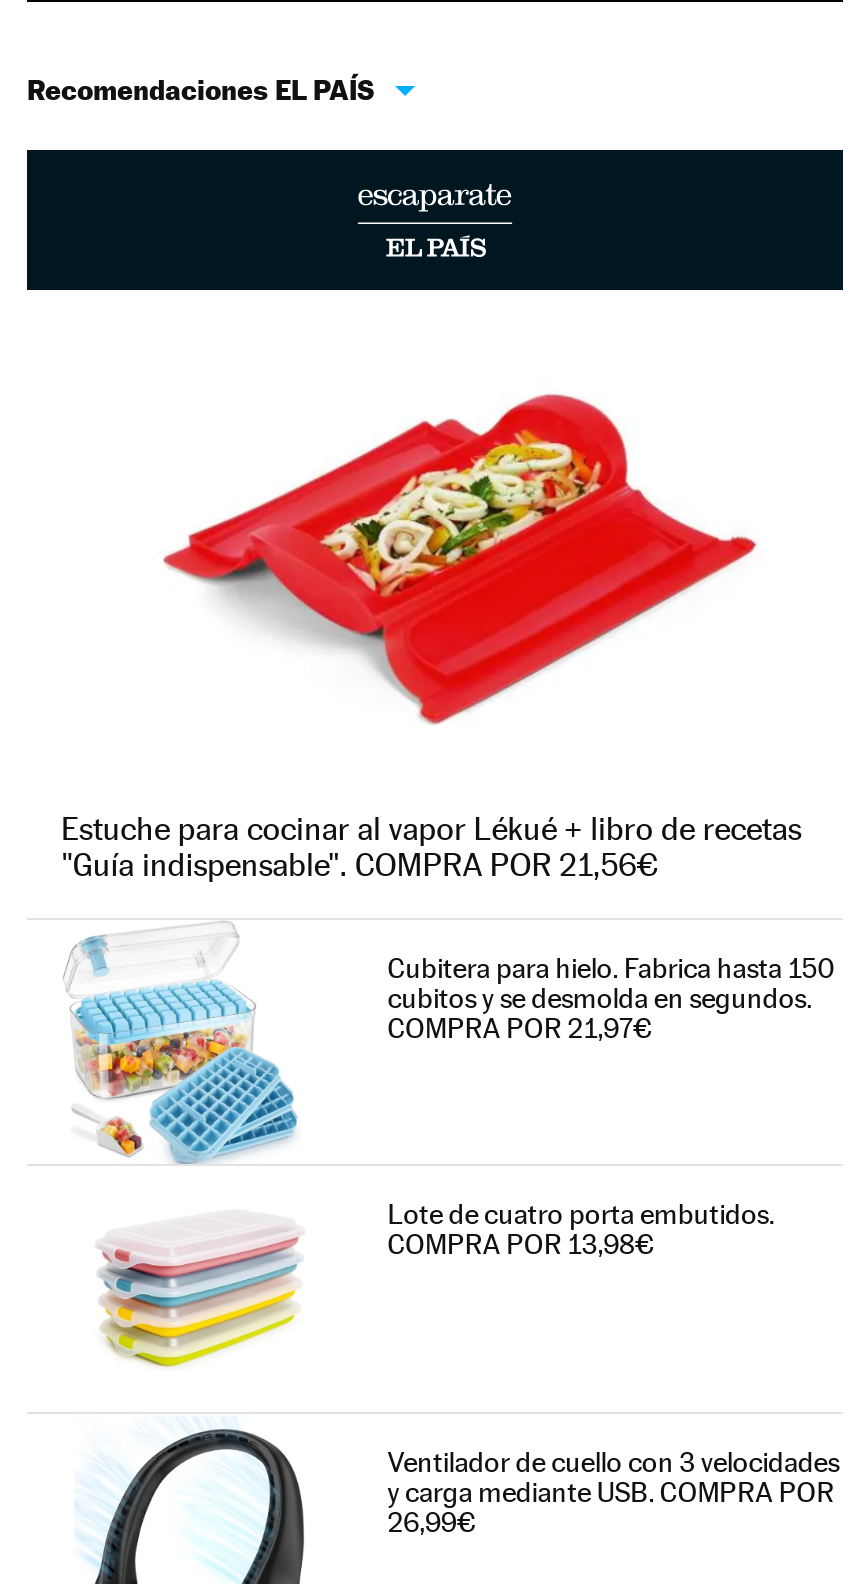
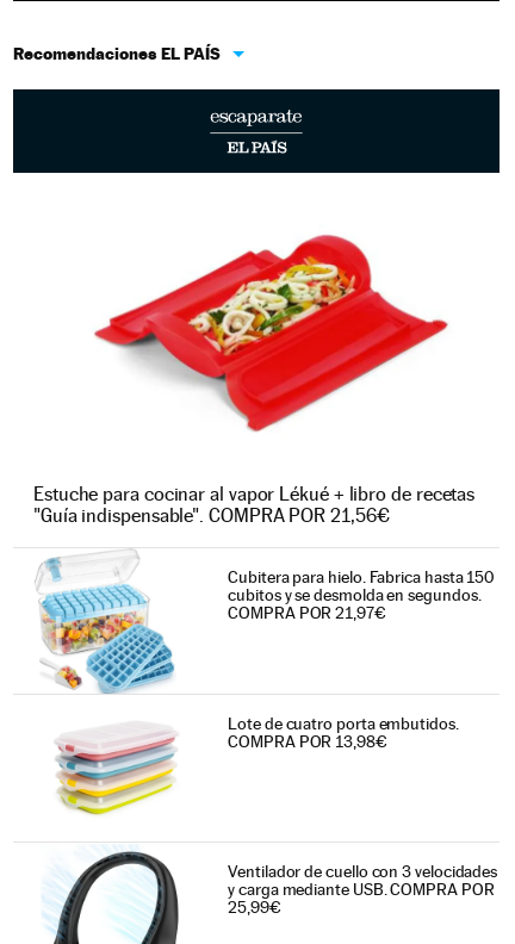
- 26,99€
+ 25,99€
